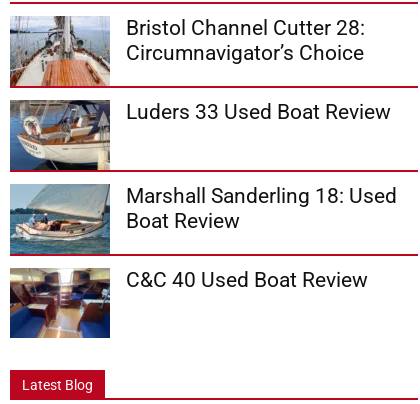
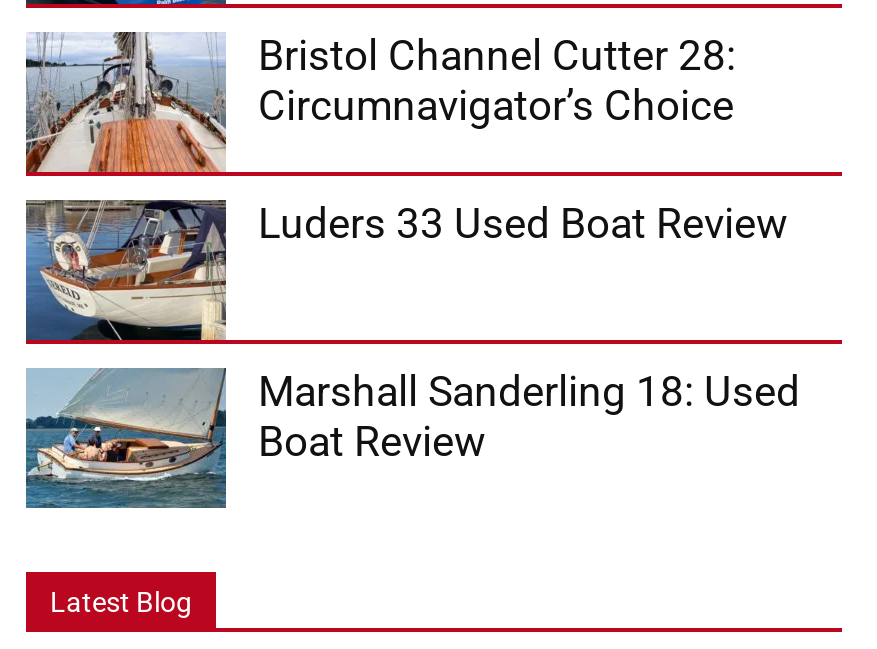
- [image]
- C&C 40 Used Boat Review
